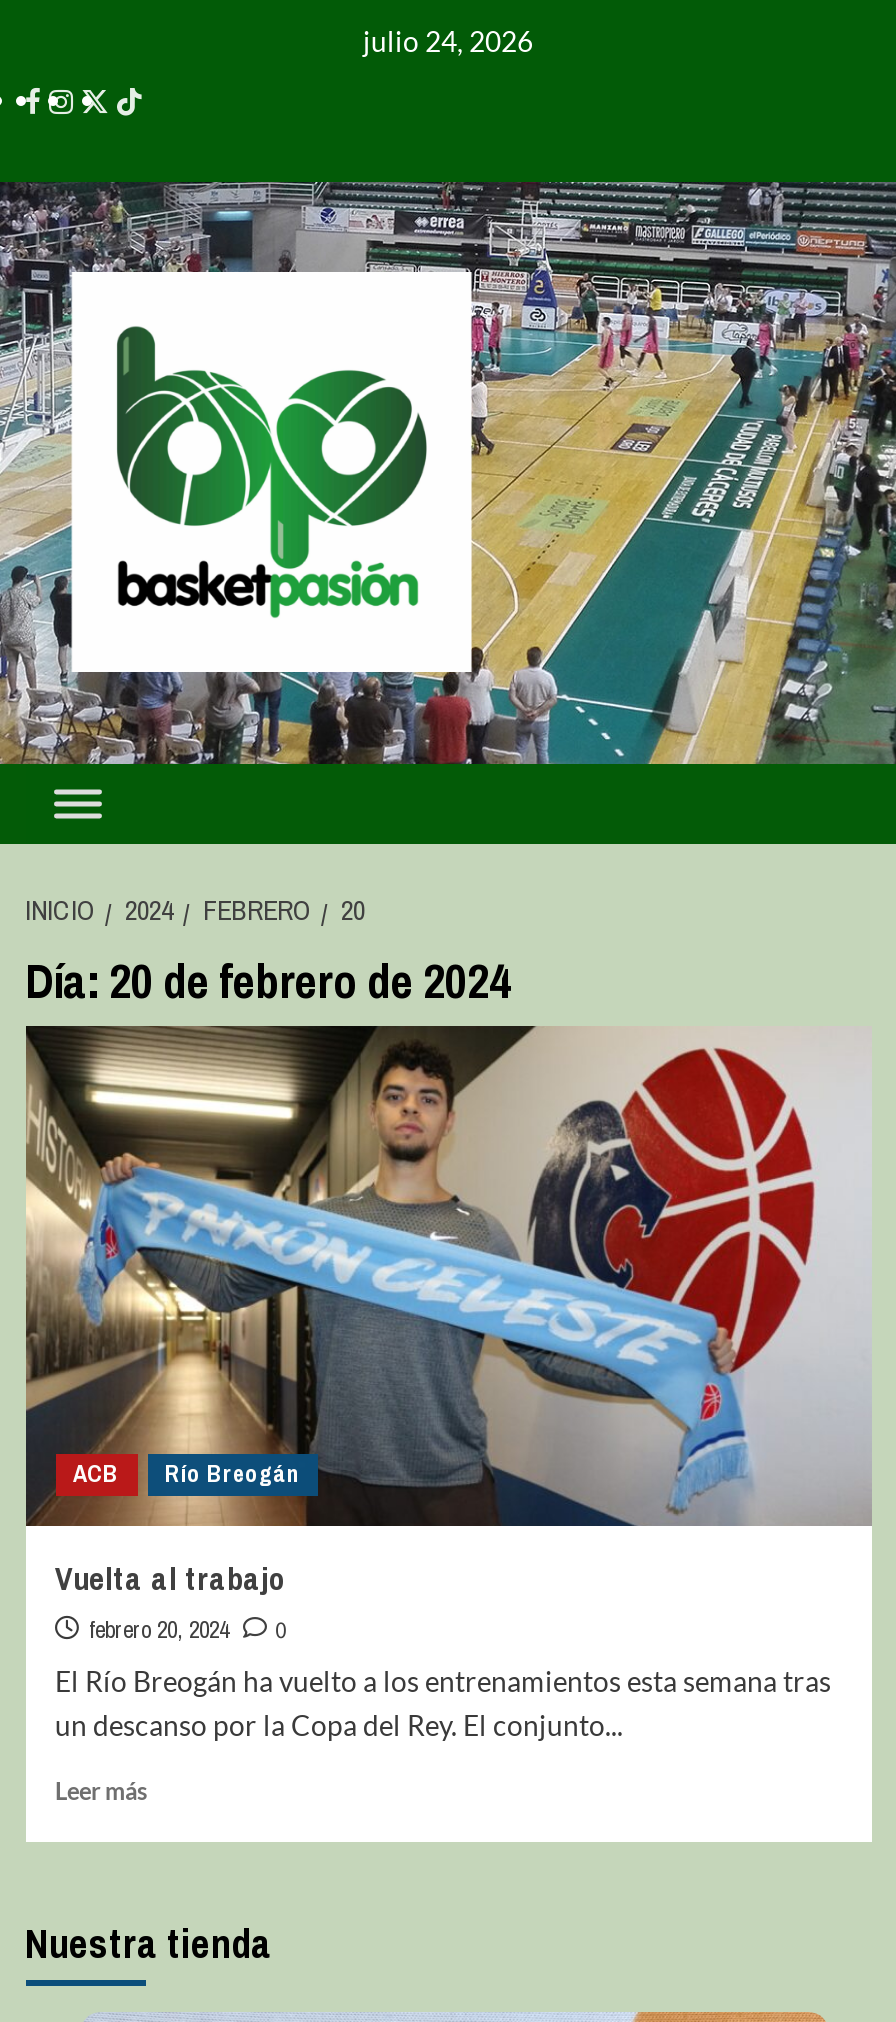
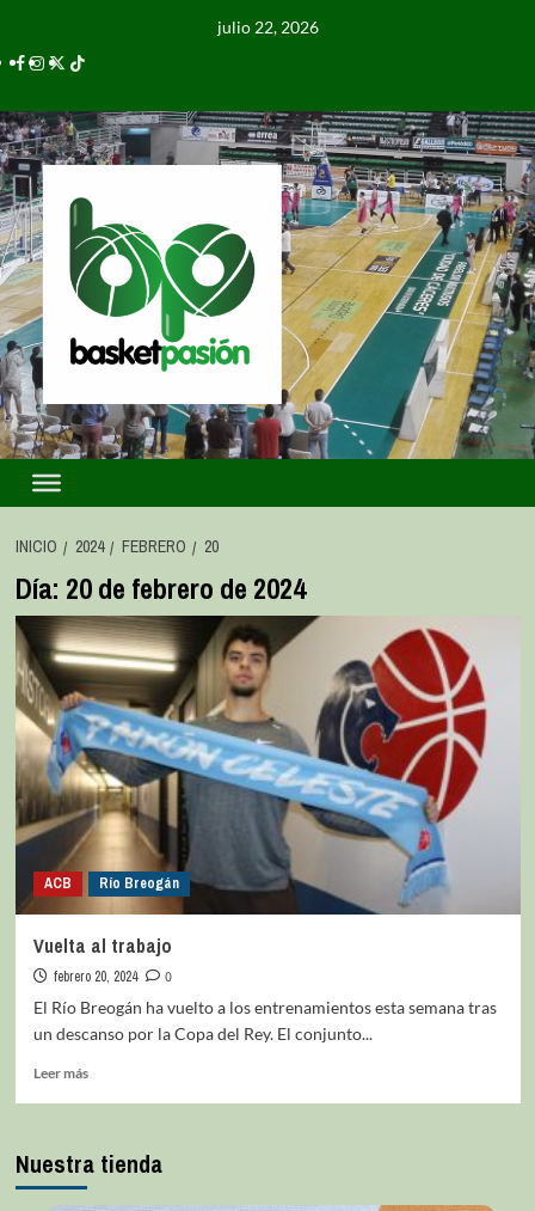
- julio 24, 2026
+ julio 22, 2026
